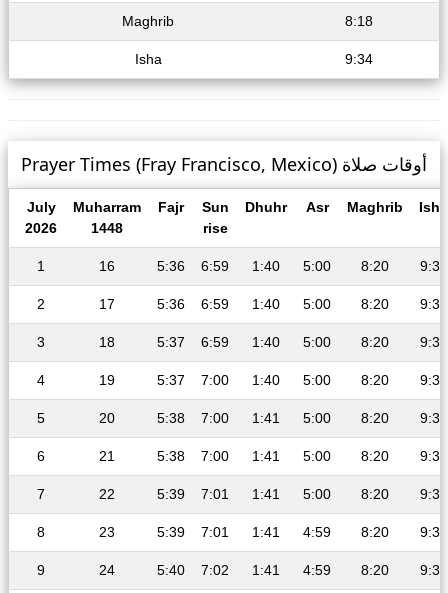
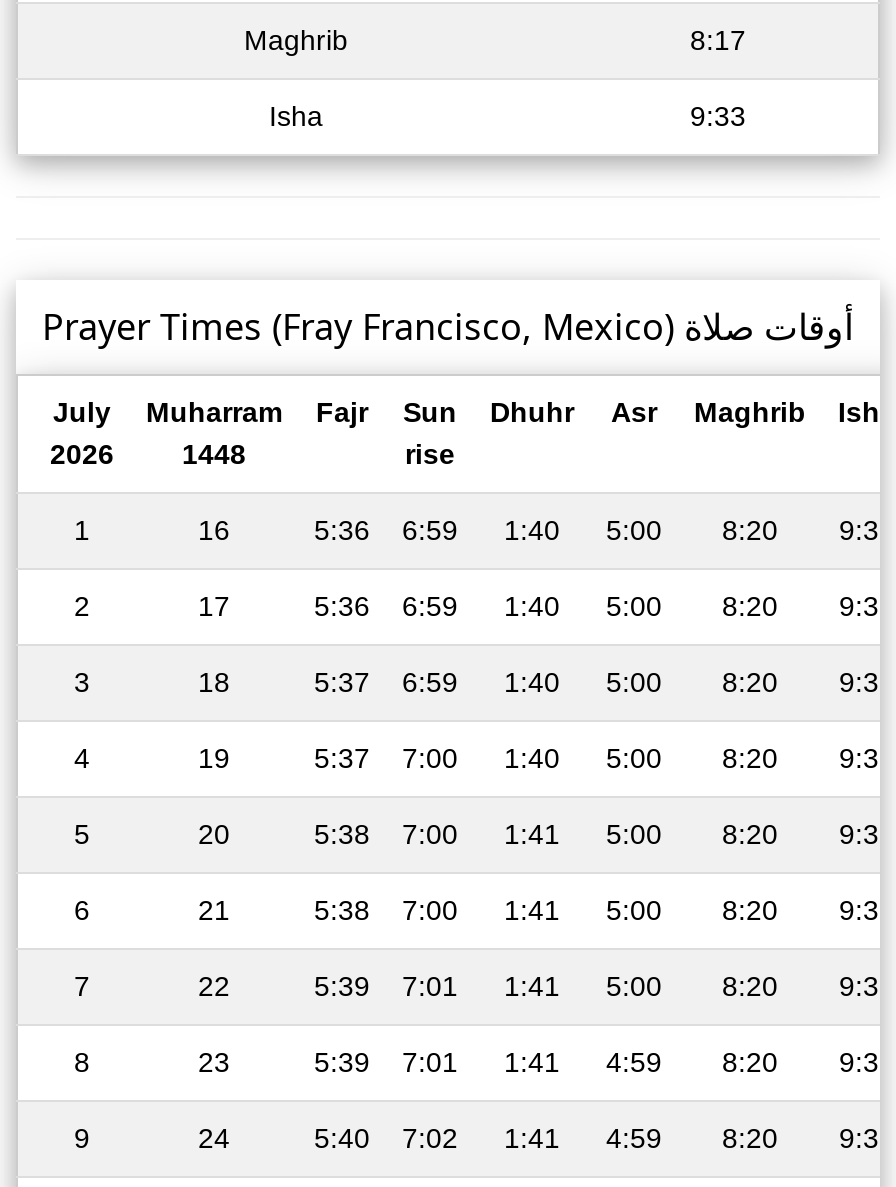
- 8:18
+ 8:17

- 9:34
+ 9:33
